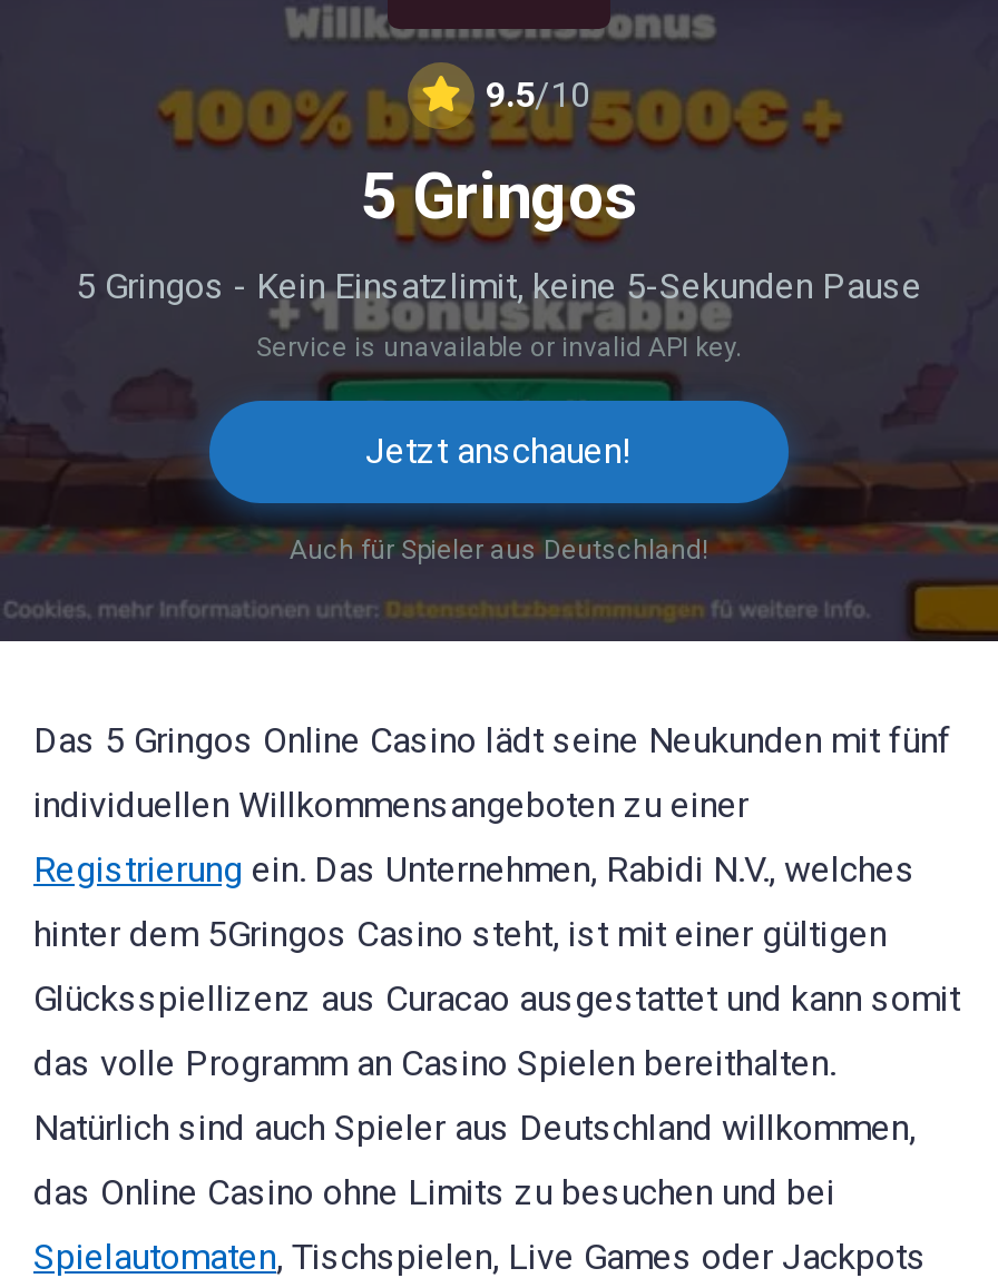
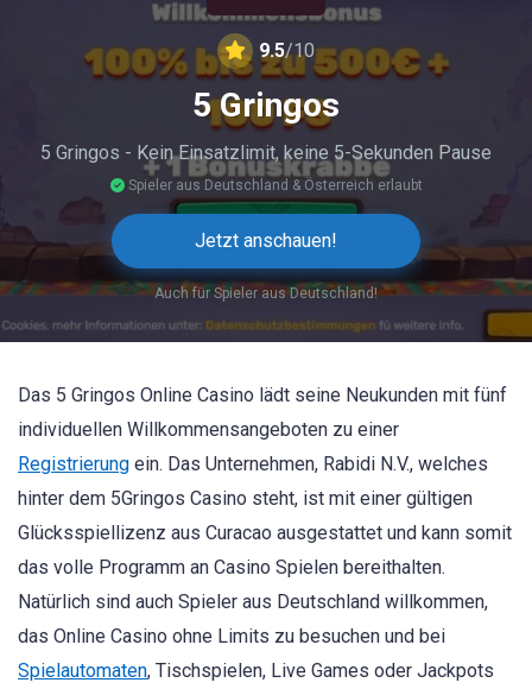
- Service is unavailable or invalid API key.
+ Spieler aus Deutschland & Österreich erlaubt
